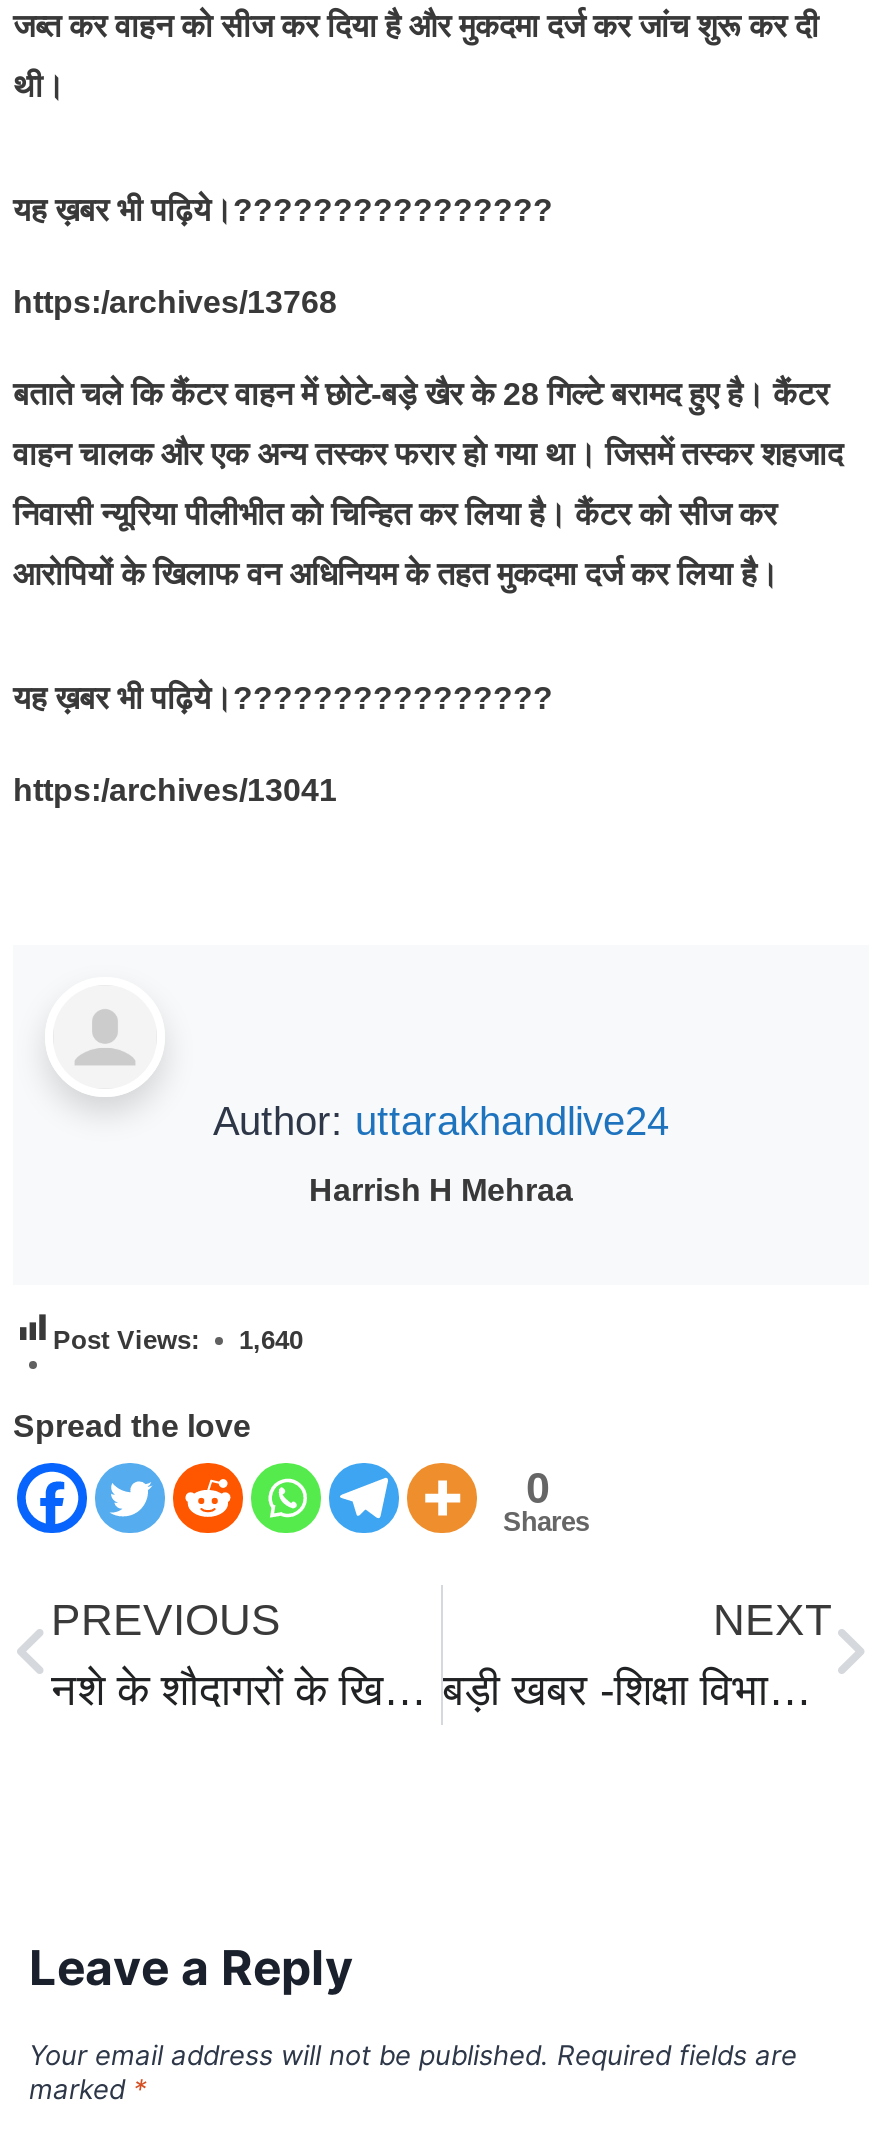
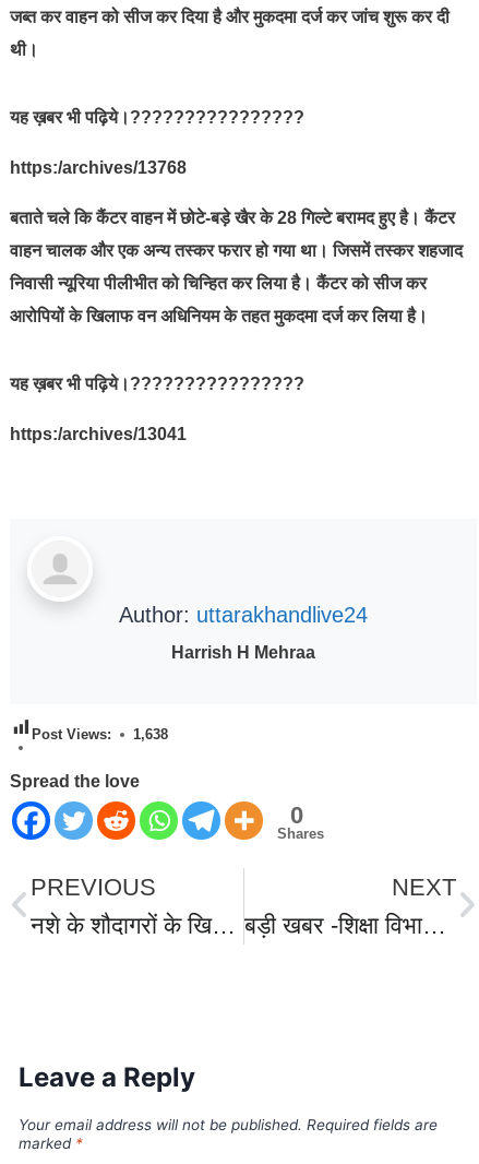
- Post Views: 1,640
+ Post Views: 1,638
